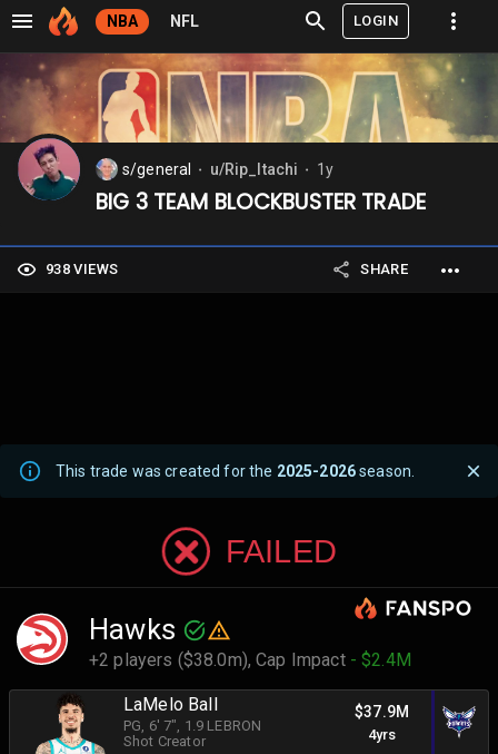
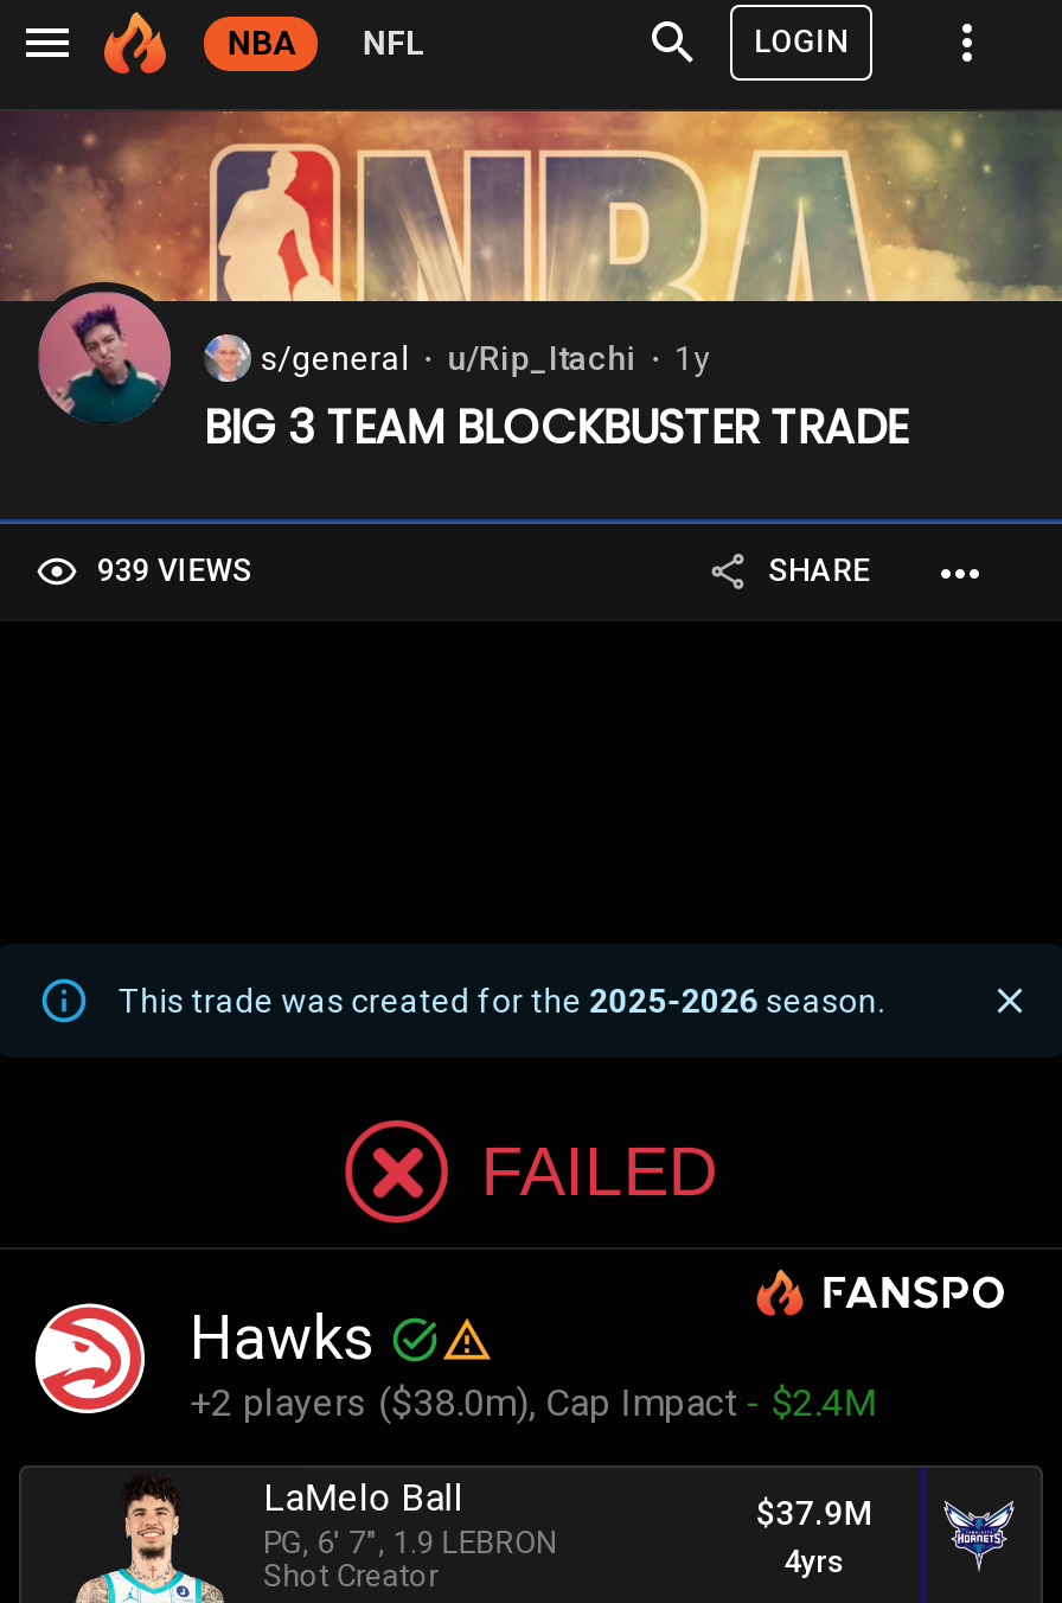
- 938 VIEWS
+ 939 VIEWS
